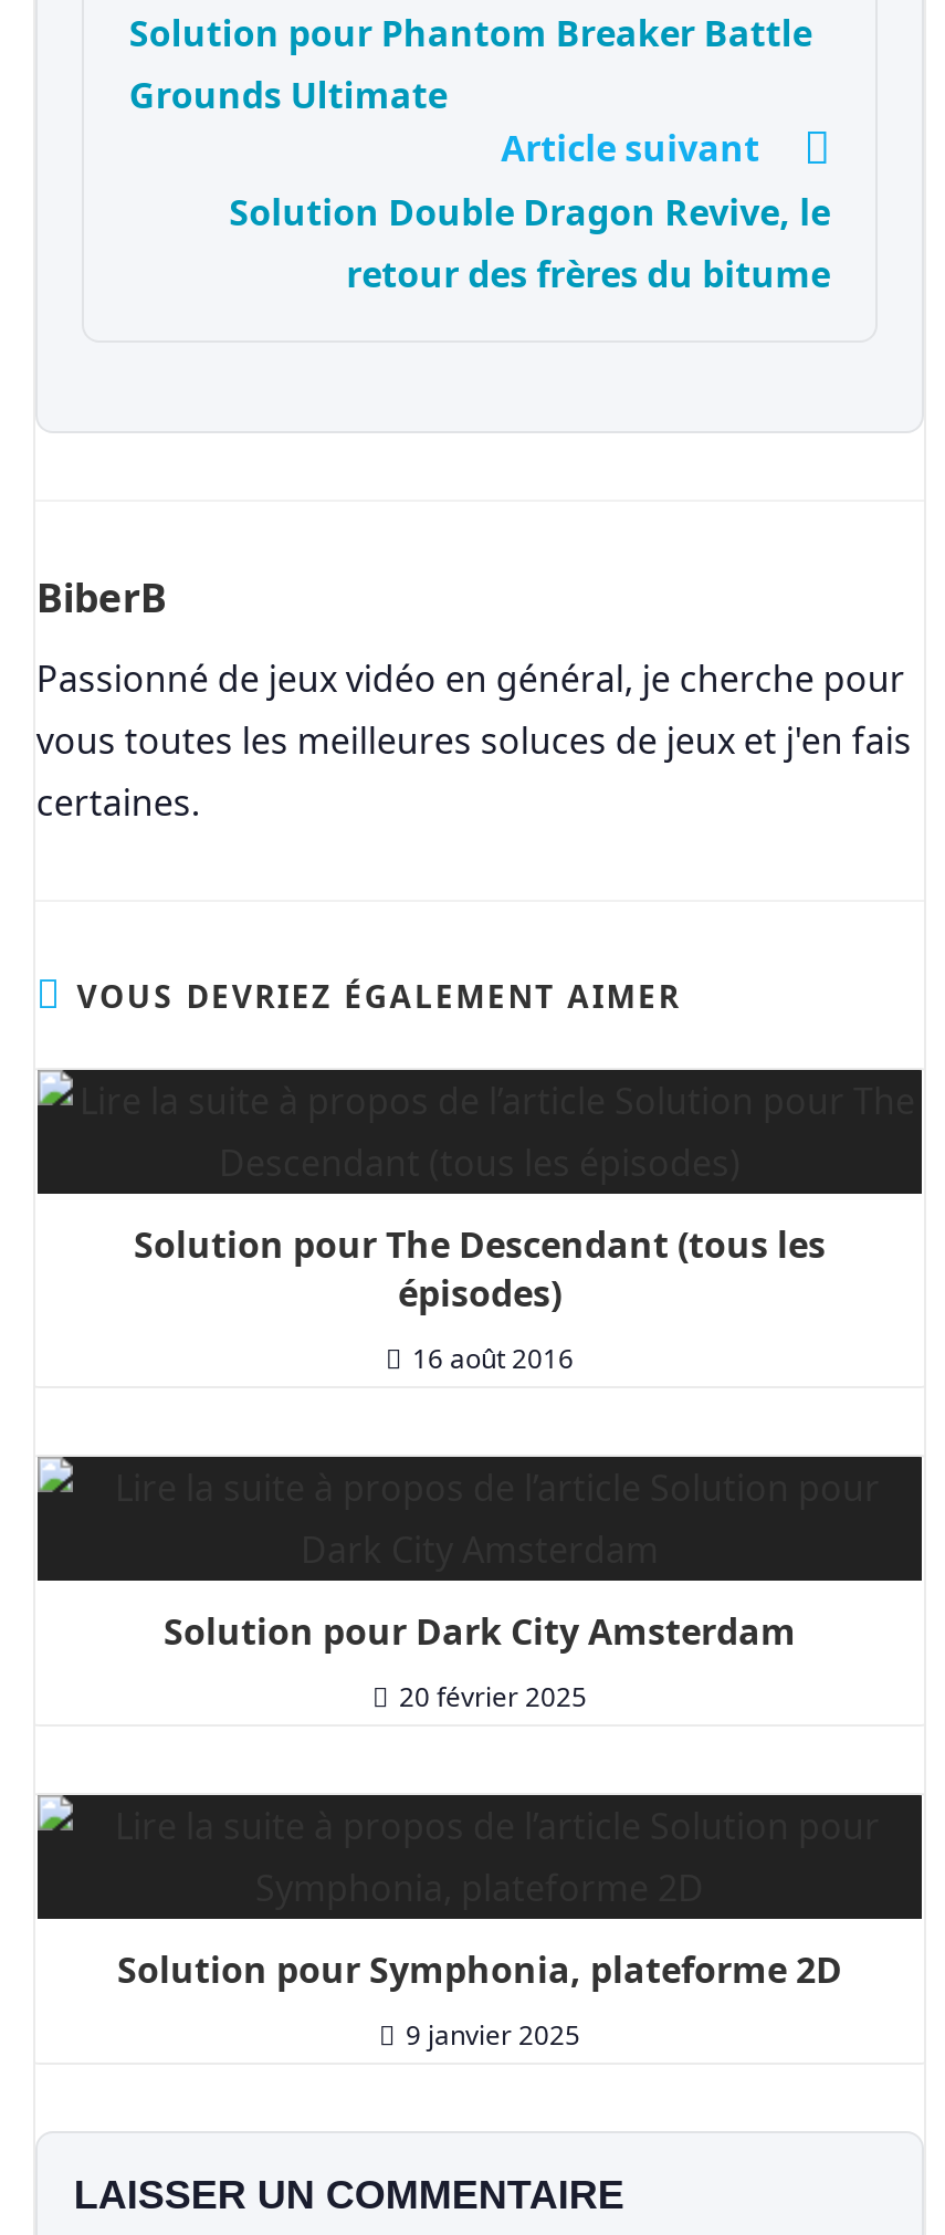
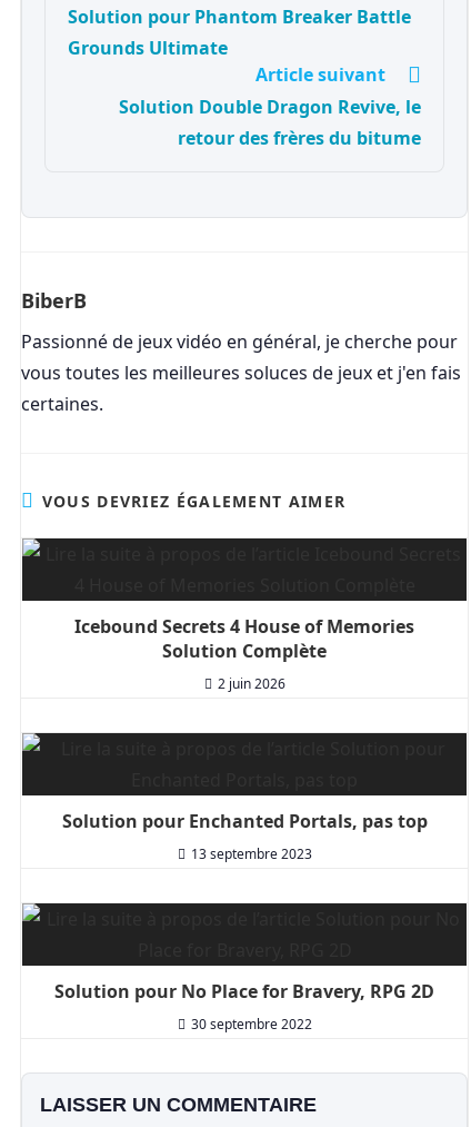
- Solution pour The Descendant (tous les
- épisodes)
+ Icebound Secrets 4 House of Memories
+ Solution Complète

- 16 août 2016
+ 2 juin 2026

- Solution pour Dark City Amsterdam
+ Solution pour Enchanted Portals, pas top

- 20 février 2025
+ 13 septembre 2023

- Solution pour Symphonia, plateforme 2D
+ Solution pour No Place for Bravery, RPG 2D

- 9 janvier 2025
+ 30 septembre 2022
